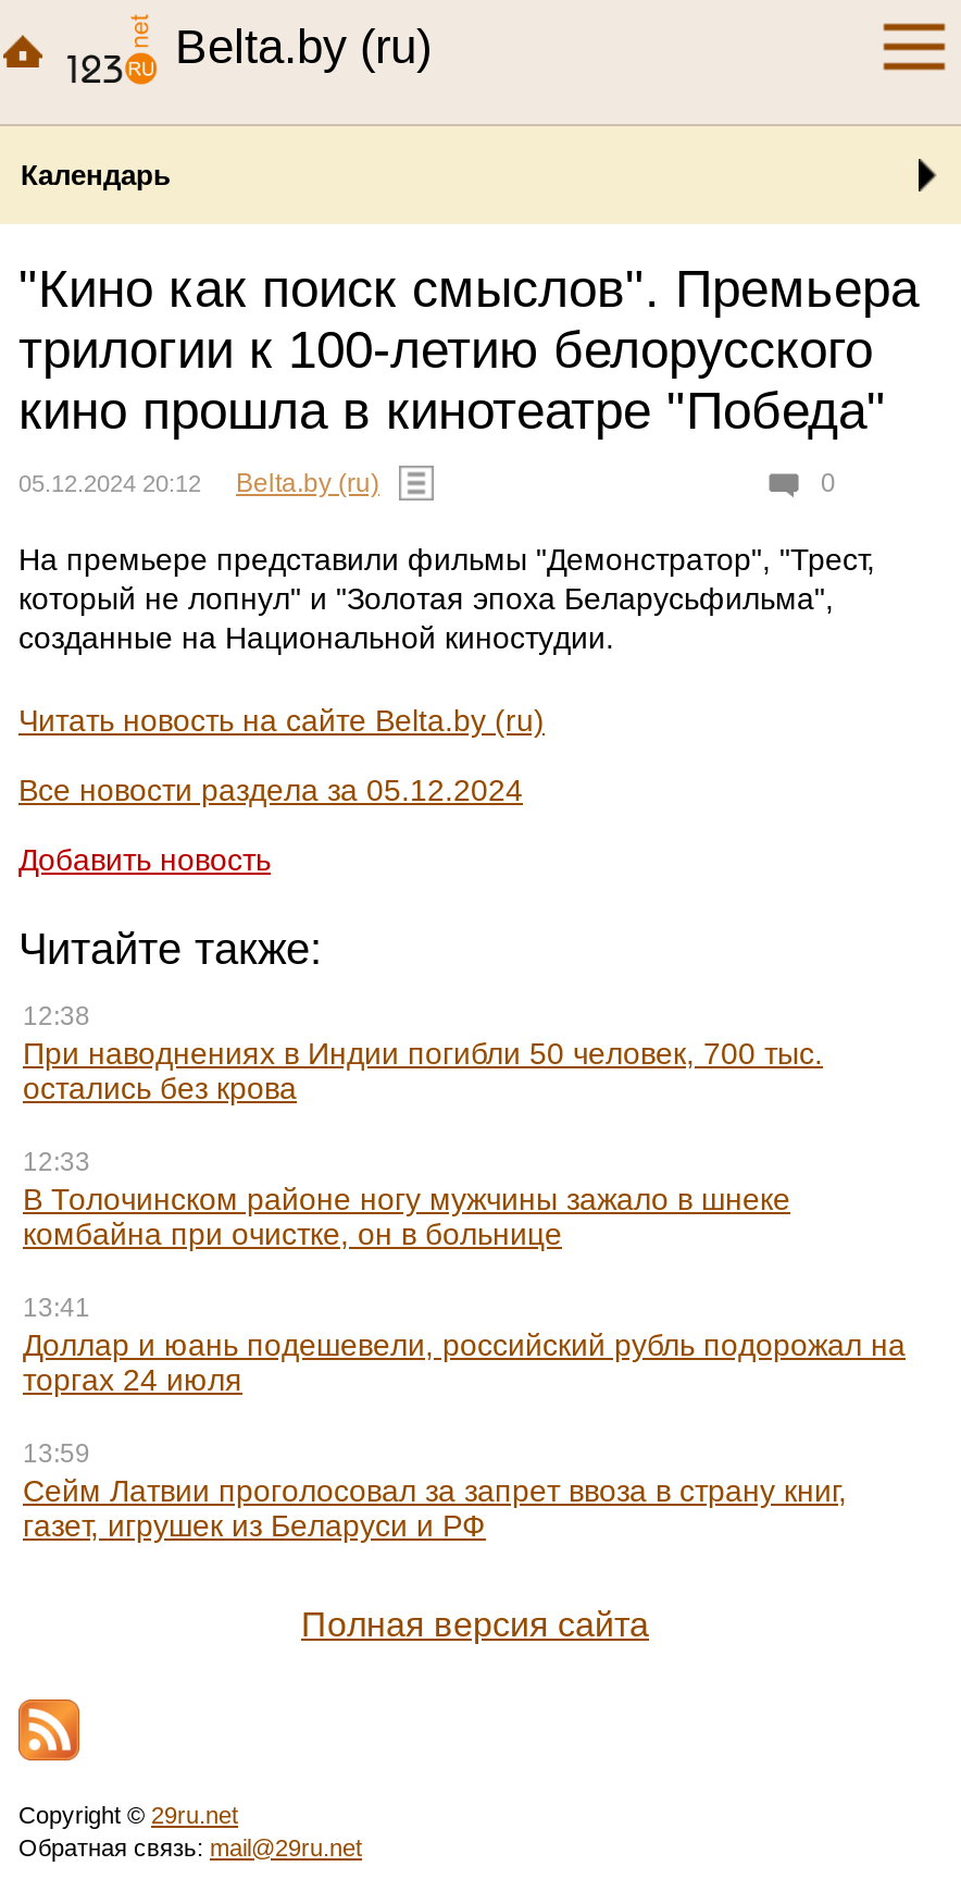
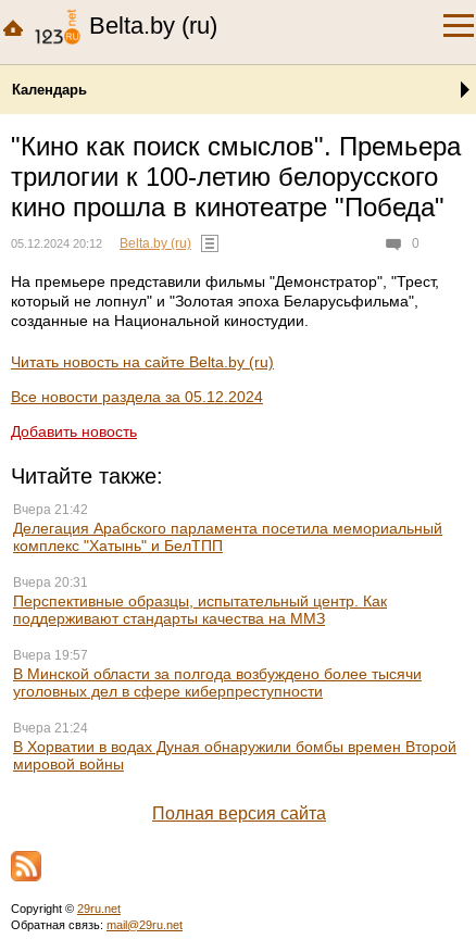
- 12:38
- При наводнениях в Индии погибли 50 человек, 700 тыс.
- остались без крова
+ Вчера 21:42
+ Делегация Арабского парламента посетила мемориальный
+ комплекс "Хатынь" и БелТПП

- 12:33
- В Толочинском районе ногу мужчины зажало в шнеке
- комбайна при очистке, он в больнице
+ Вчера 20:31
+ Перспективные образцы, испытательный центр. Как
+ поддерживают стандарты качества на ММЗ

- 13:41
- Доллар и юань подешевели, российский рубль подорожал на
- торгах 24 июля
+ Вчера 19:57
+ В Минской области за полгода возбуждено более тысячи
+ уголовных дел в сфере киберпреступности

- 13:59
- Сейм Латвии проголосовал за запрет ввоза в страну книг,
- газет, игрушек из Беларуси и РФ
+ Вчера 21:24
+ В Хорватии в водах Дуная обнаружили бомбы времен Второй
+ мировой войны
